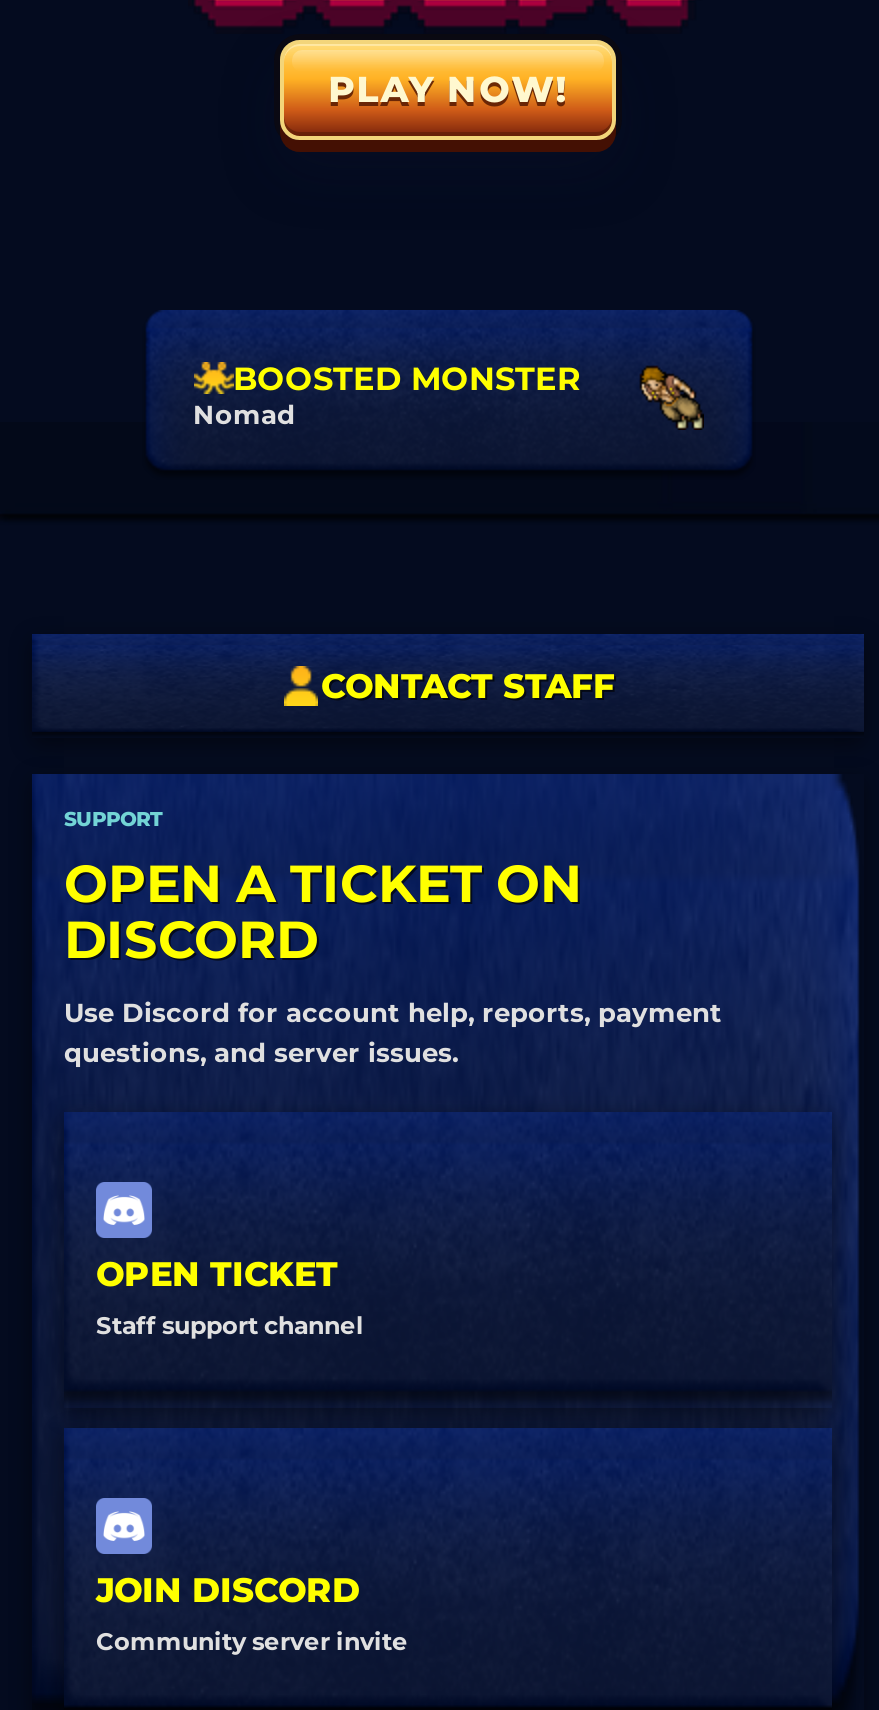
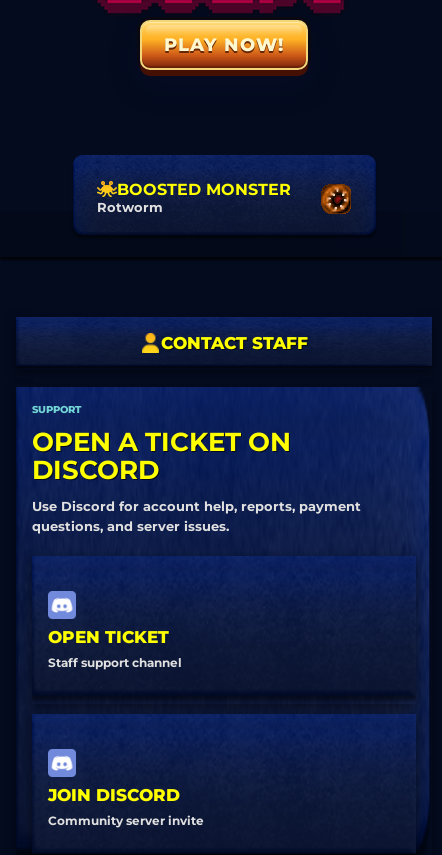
- [image]
+ [image]

- Nomad
+ Rotworm
